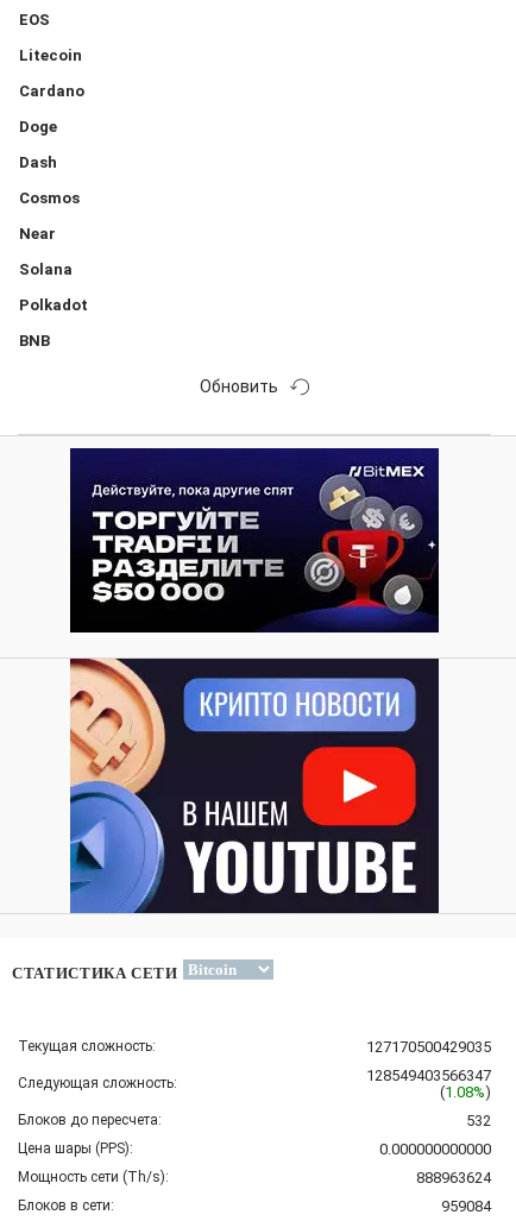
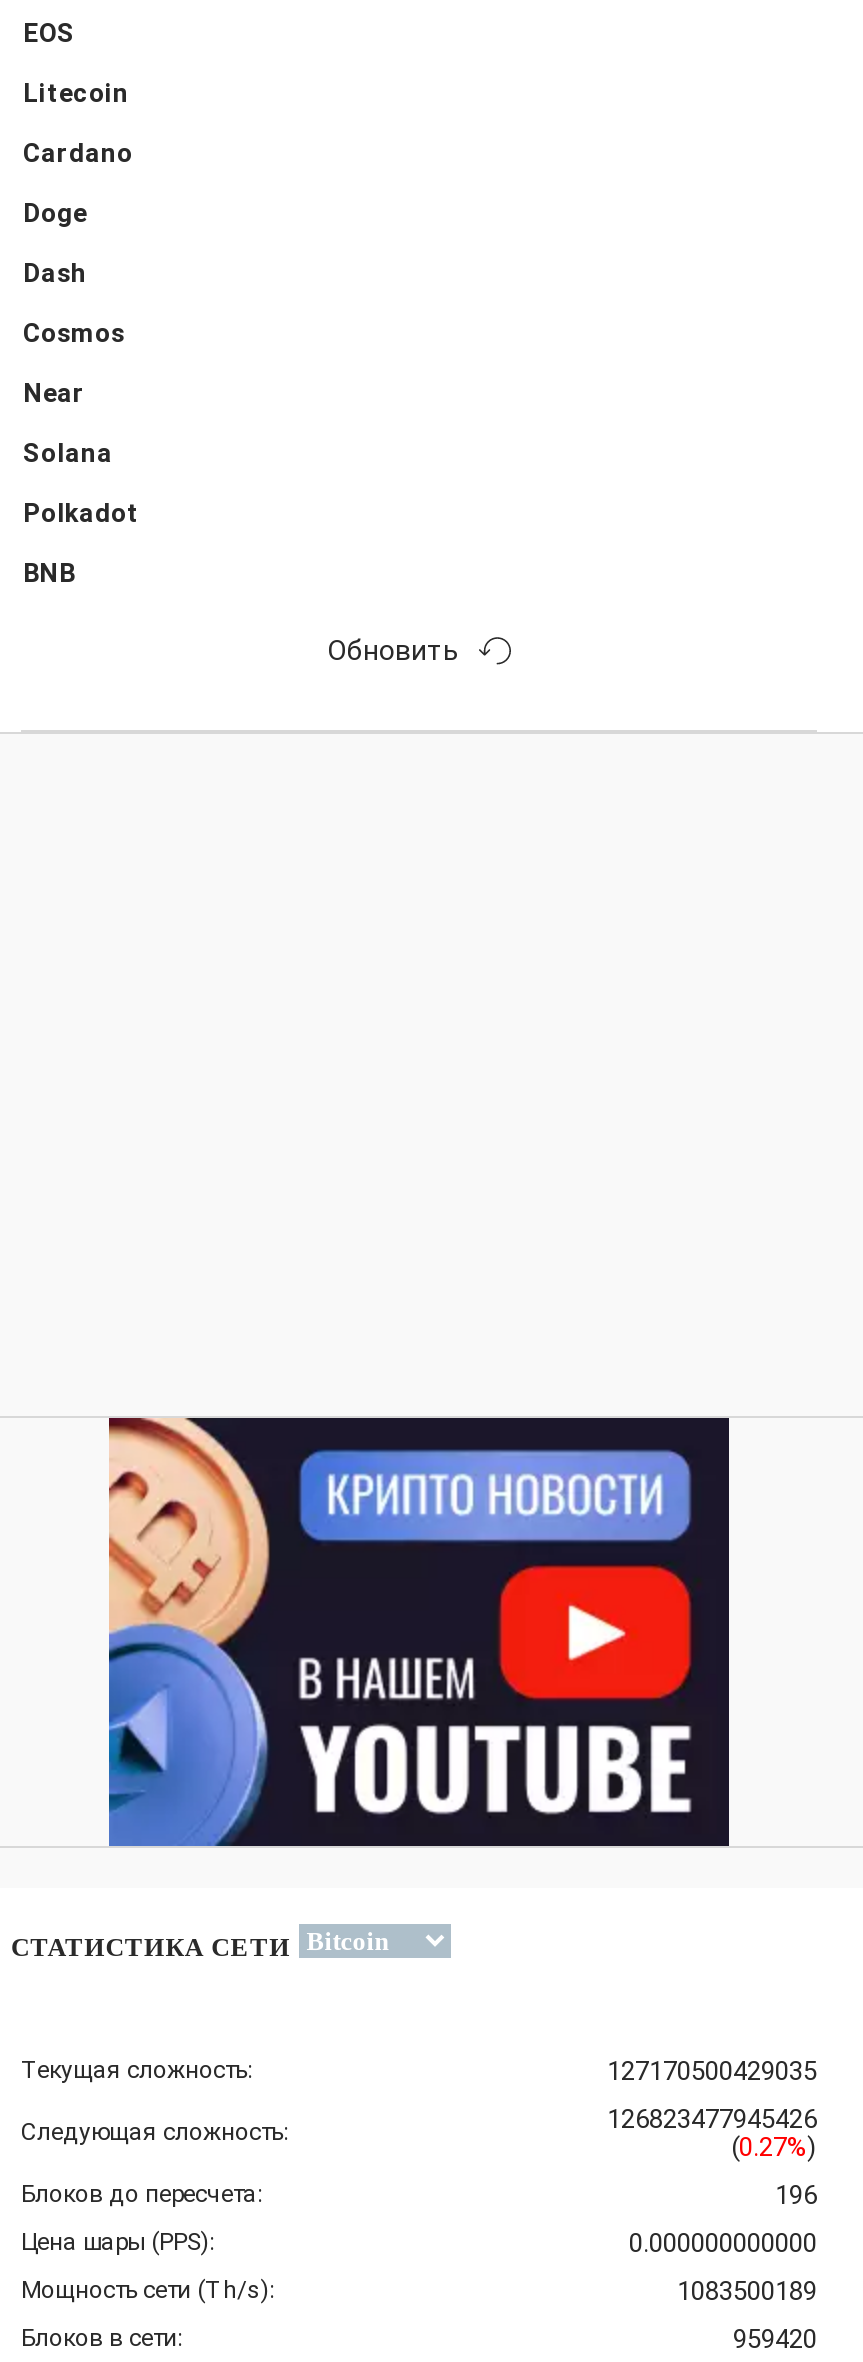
- [image]

- 128549403566347
+ 126823477945426

- (1.08%)
+ (0.27%)

- 532
+ 196

- 888963624
+ 1083500189

- 959084
+ 959420
